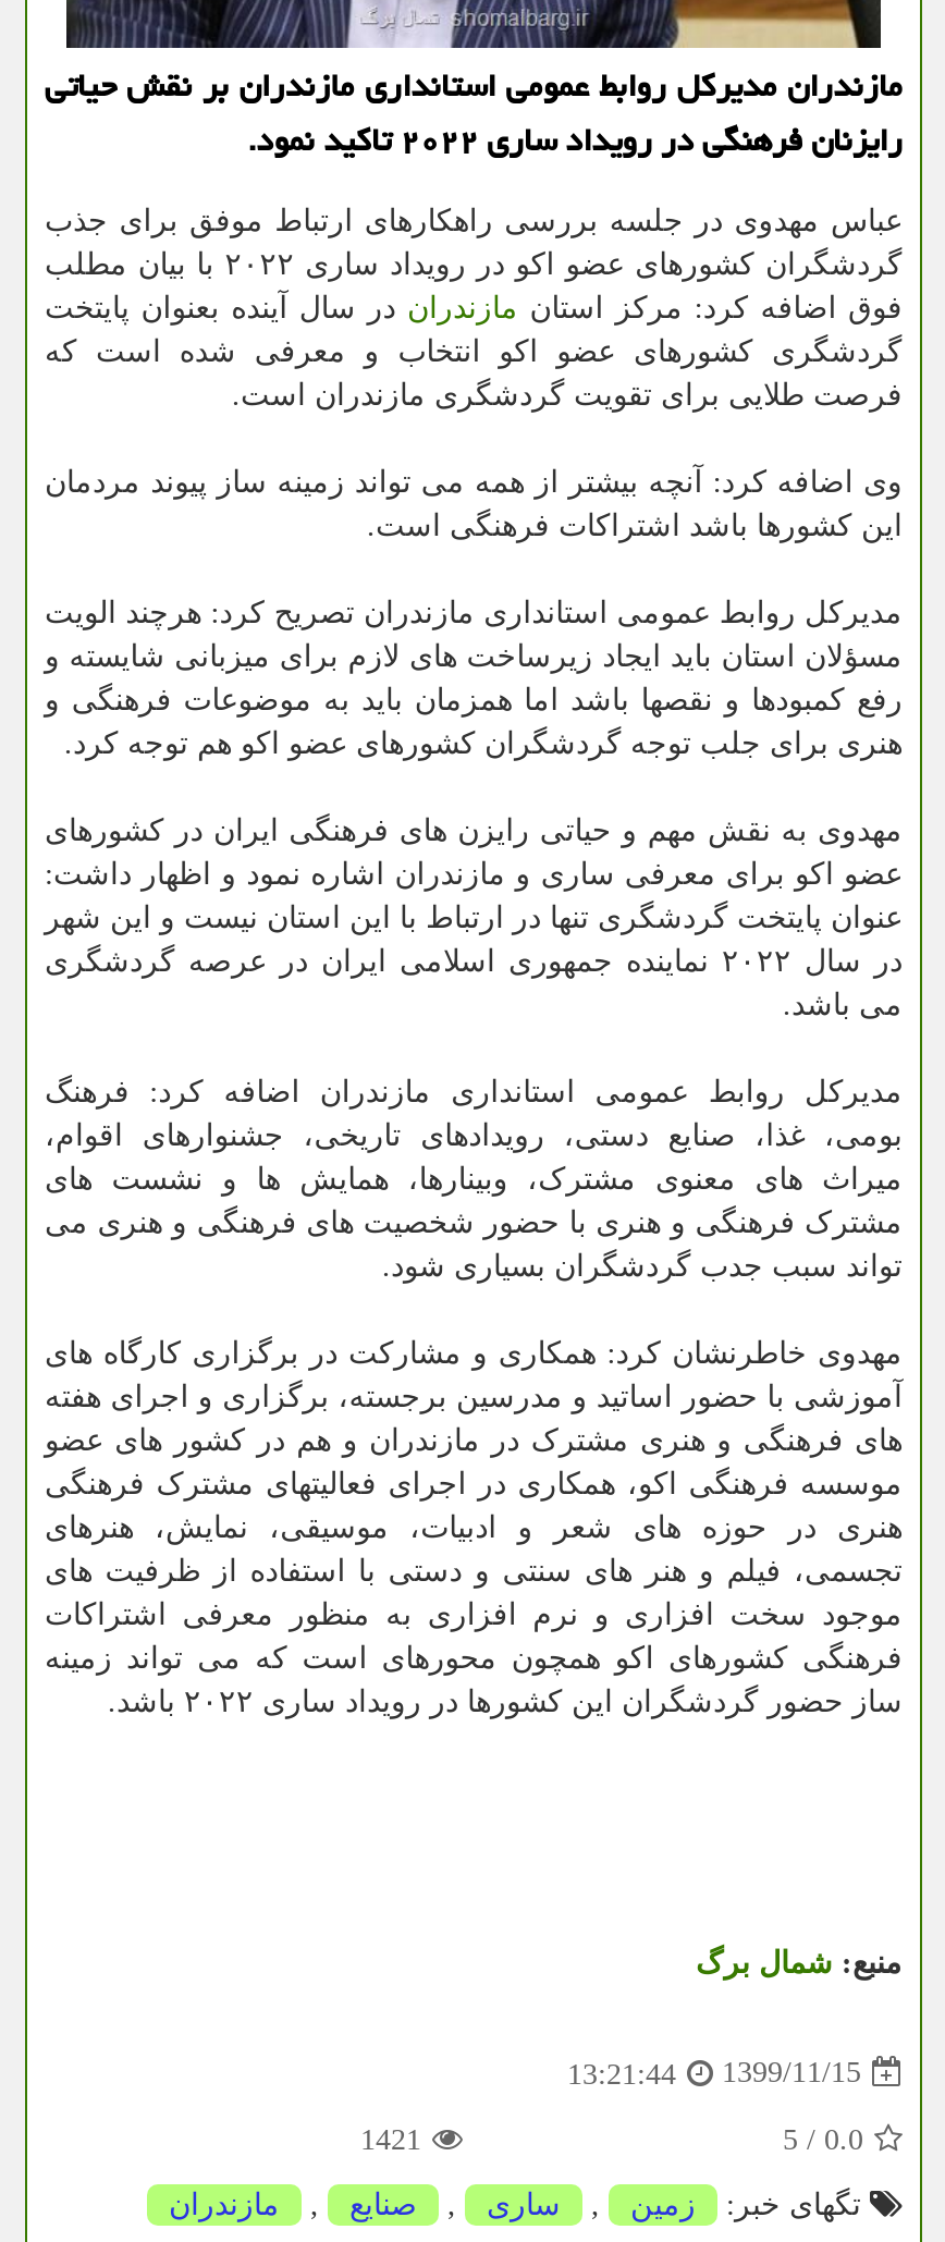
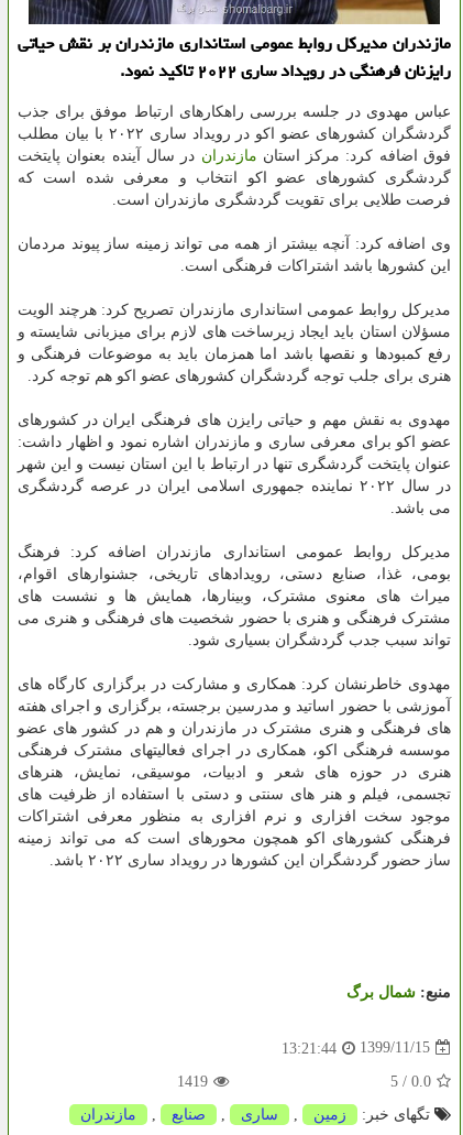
- 1421
+ 1419
